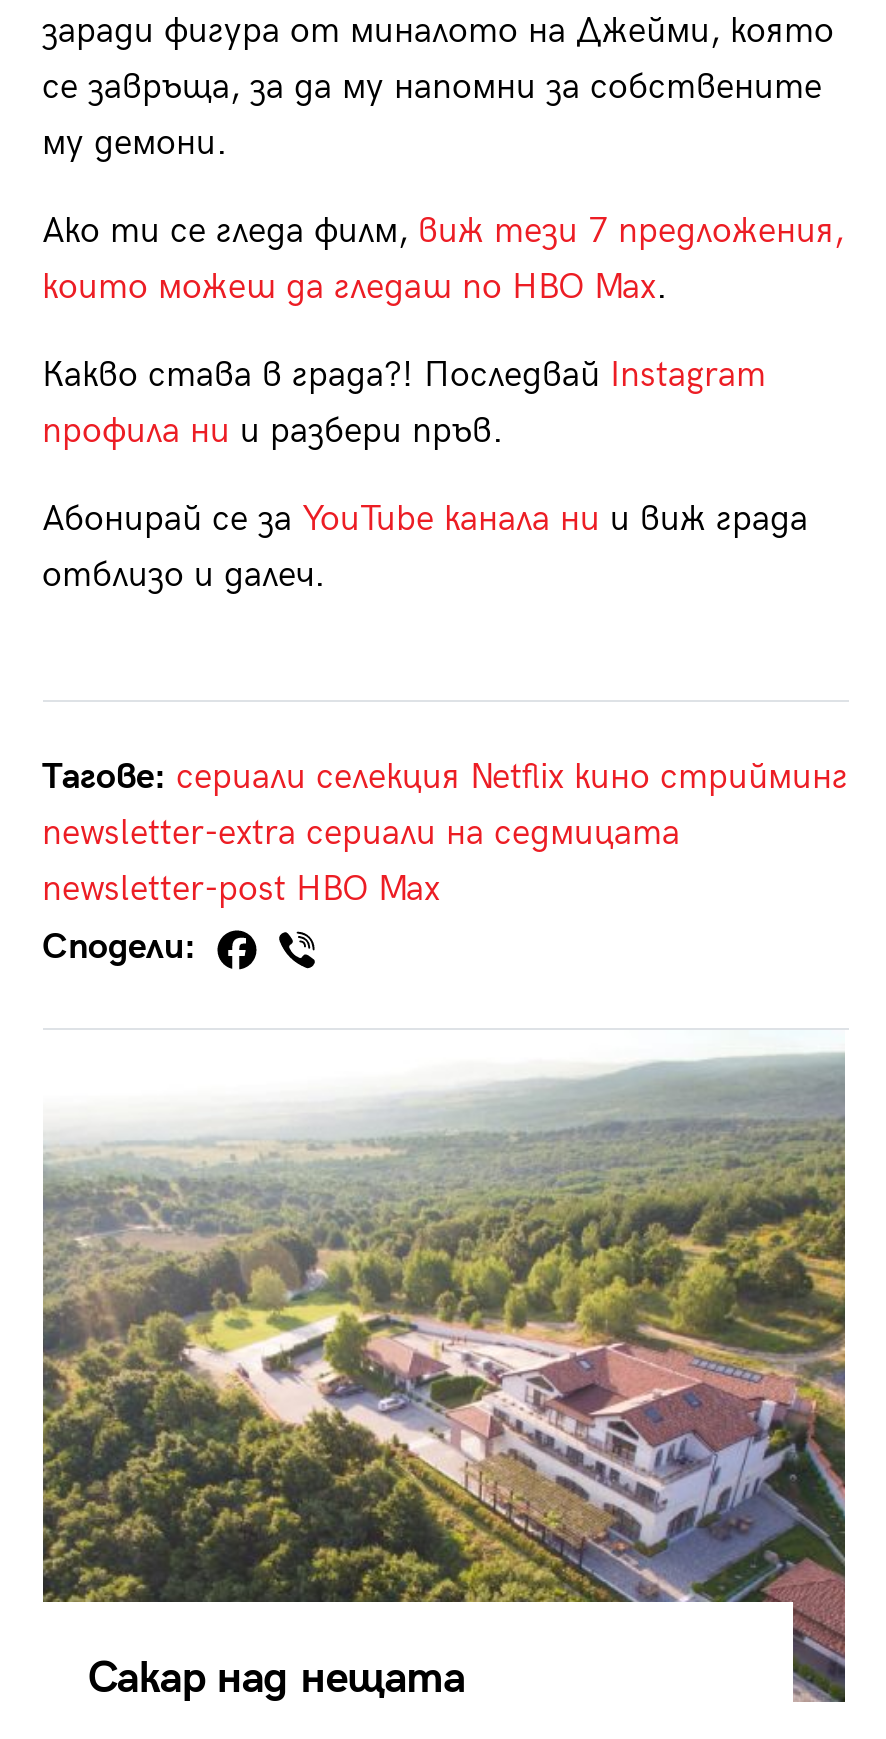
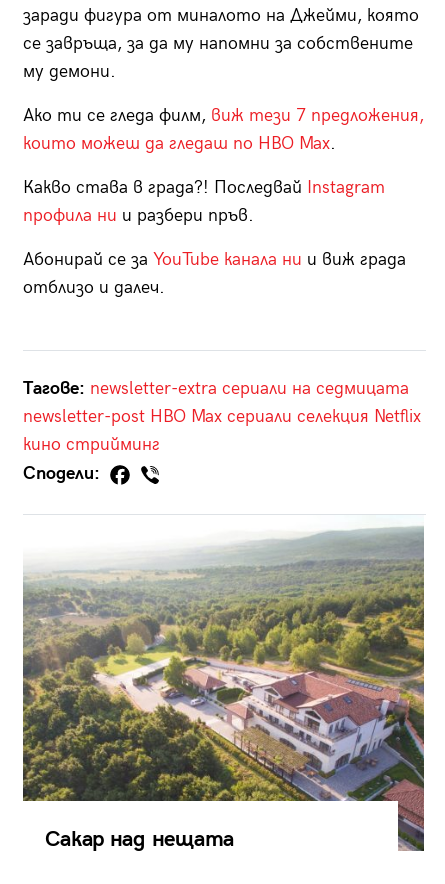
- Тагове: сериали селекция Netflix кино стрийминг
- newsletter-extra сериали на седмицата
- newsletter-post HBO Max
+ Тагове: newsletter-extra сериали на седмицата
+ newsletter-post HBO Max сериали селекция Netflix
+ кино стрийминг
